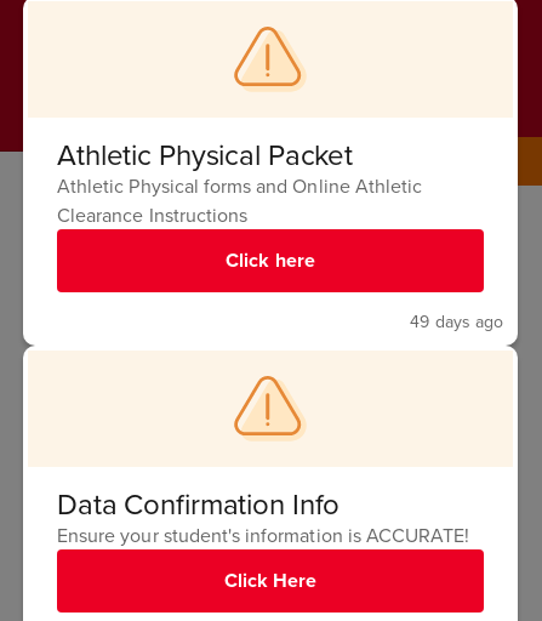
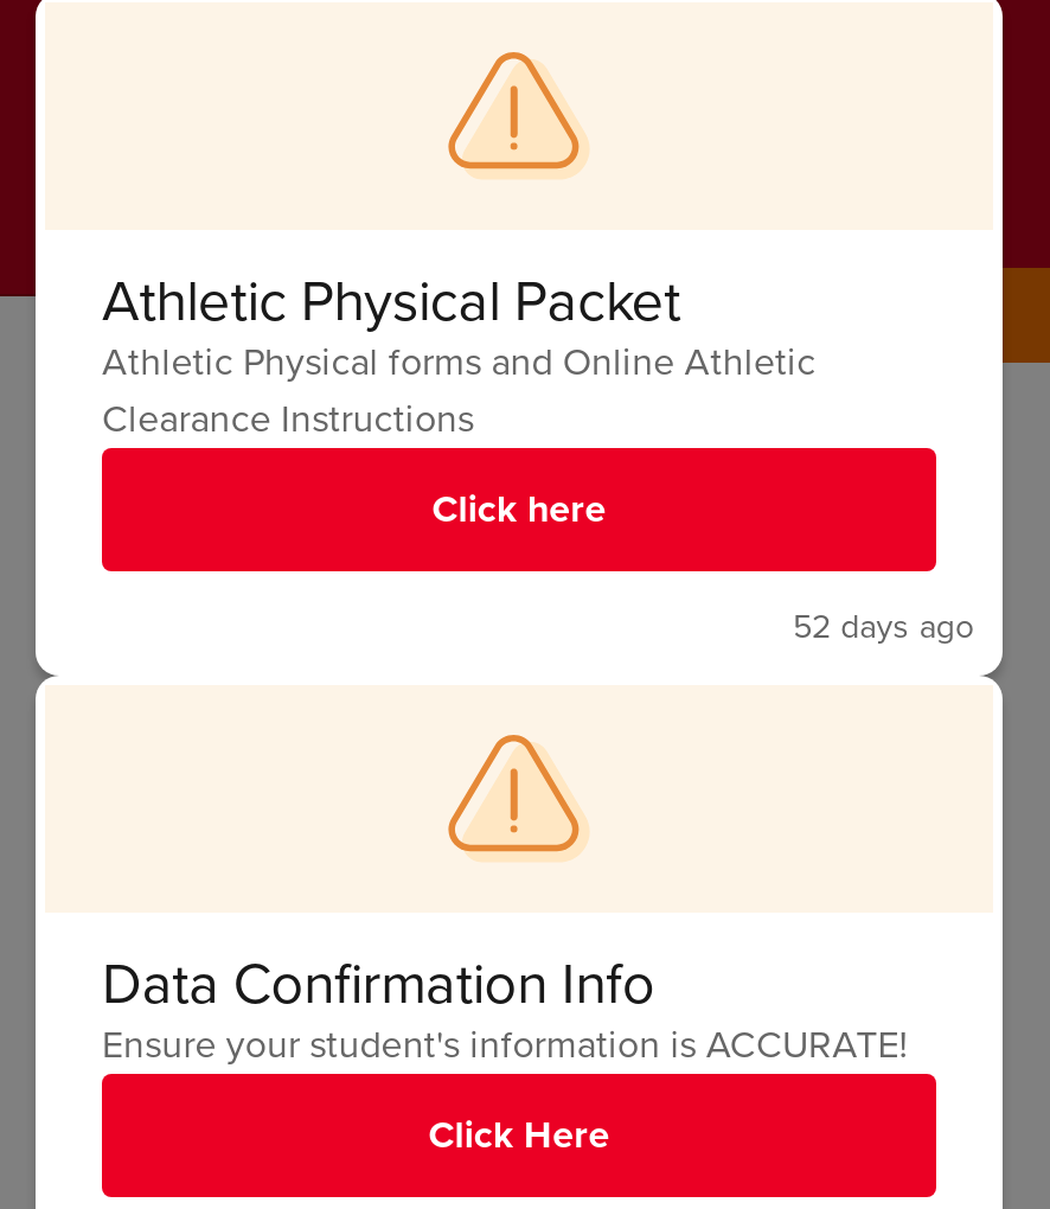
- 49 days ago
+ 52 days ago
